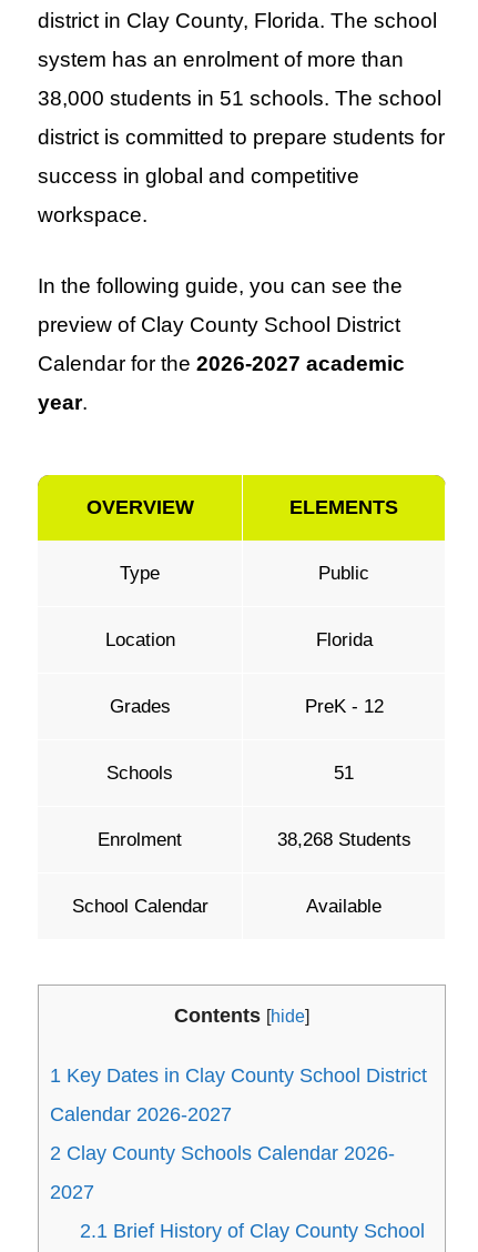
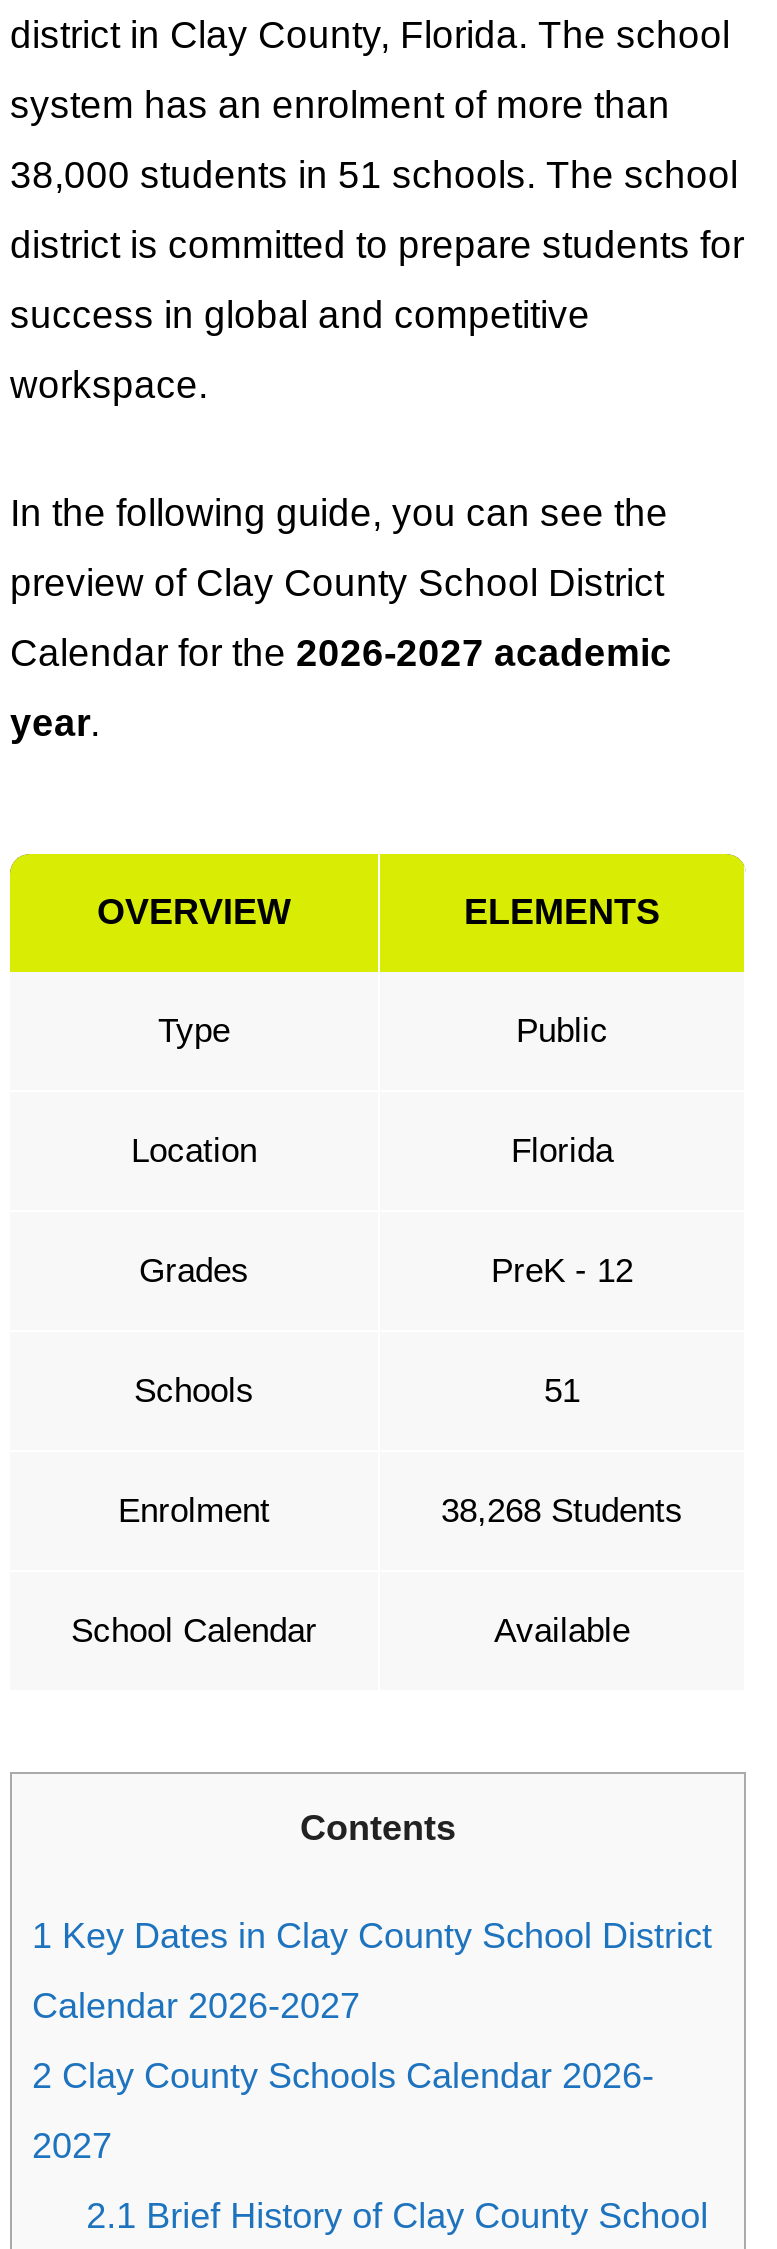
- Contents [hide]
+ Contents
